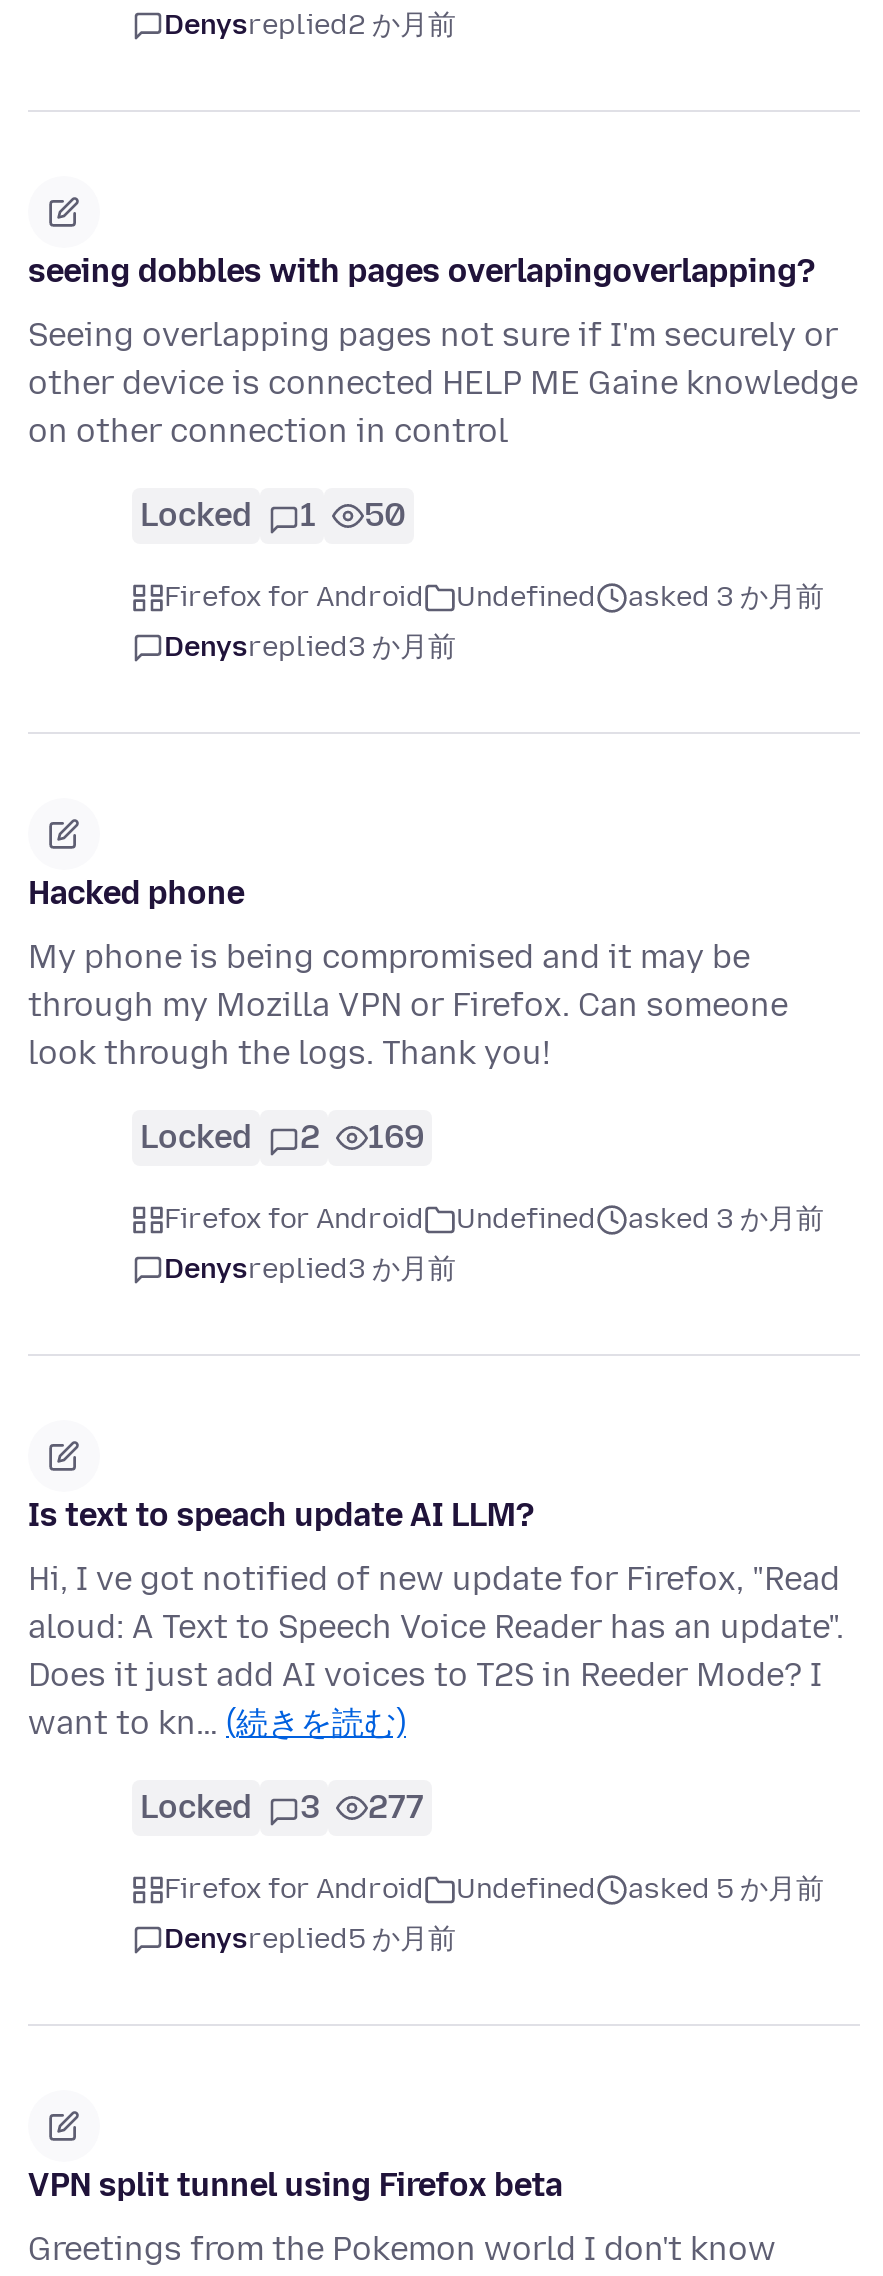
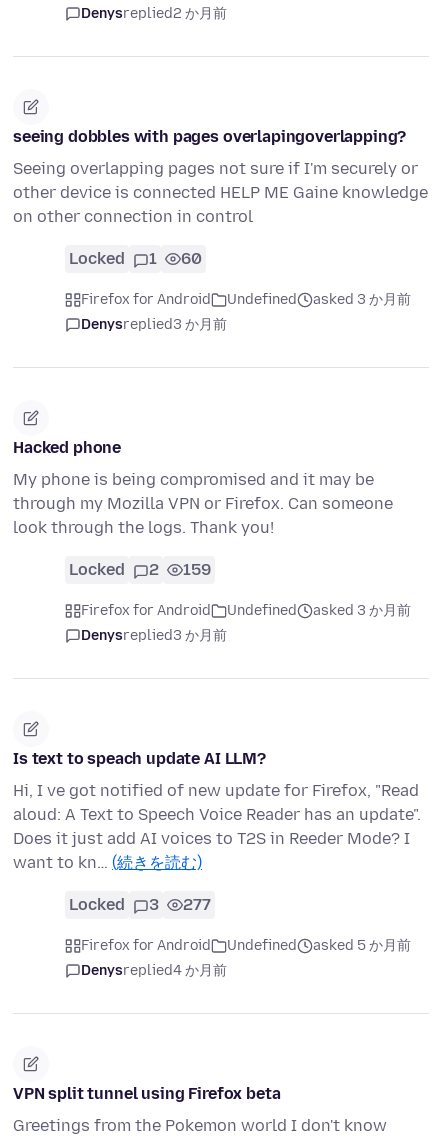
- Locked 1 50
+ Locked 1 60

- Locked 2 169
+ Locked 2 159

- Denysreplied5 か月前
+ Denysreplied4 か月前
